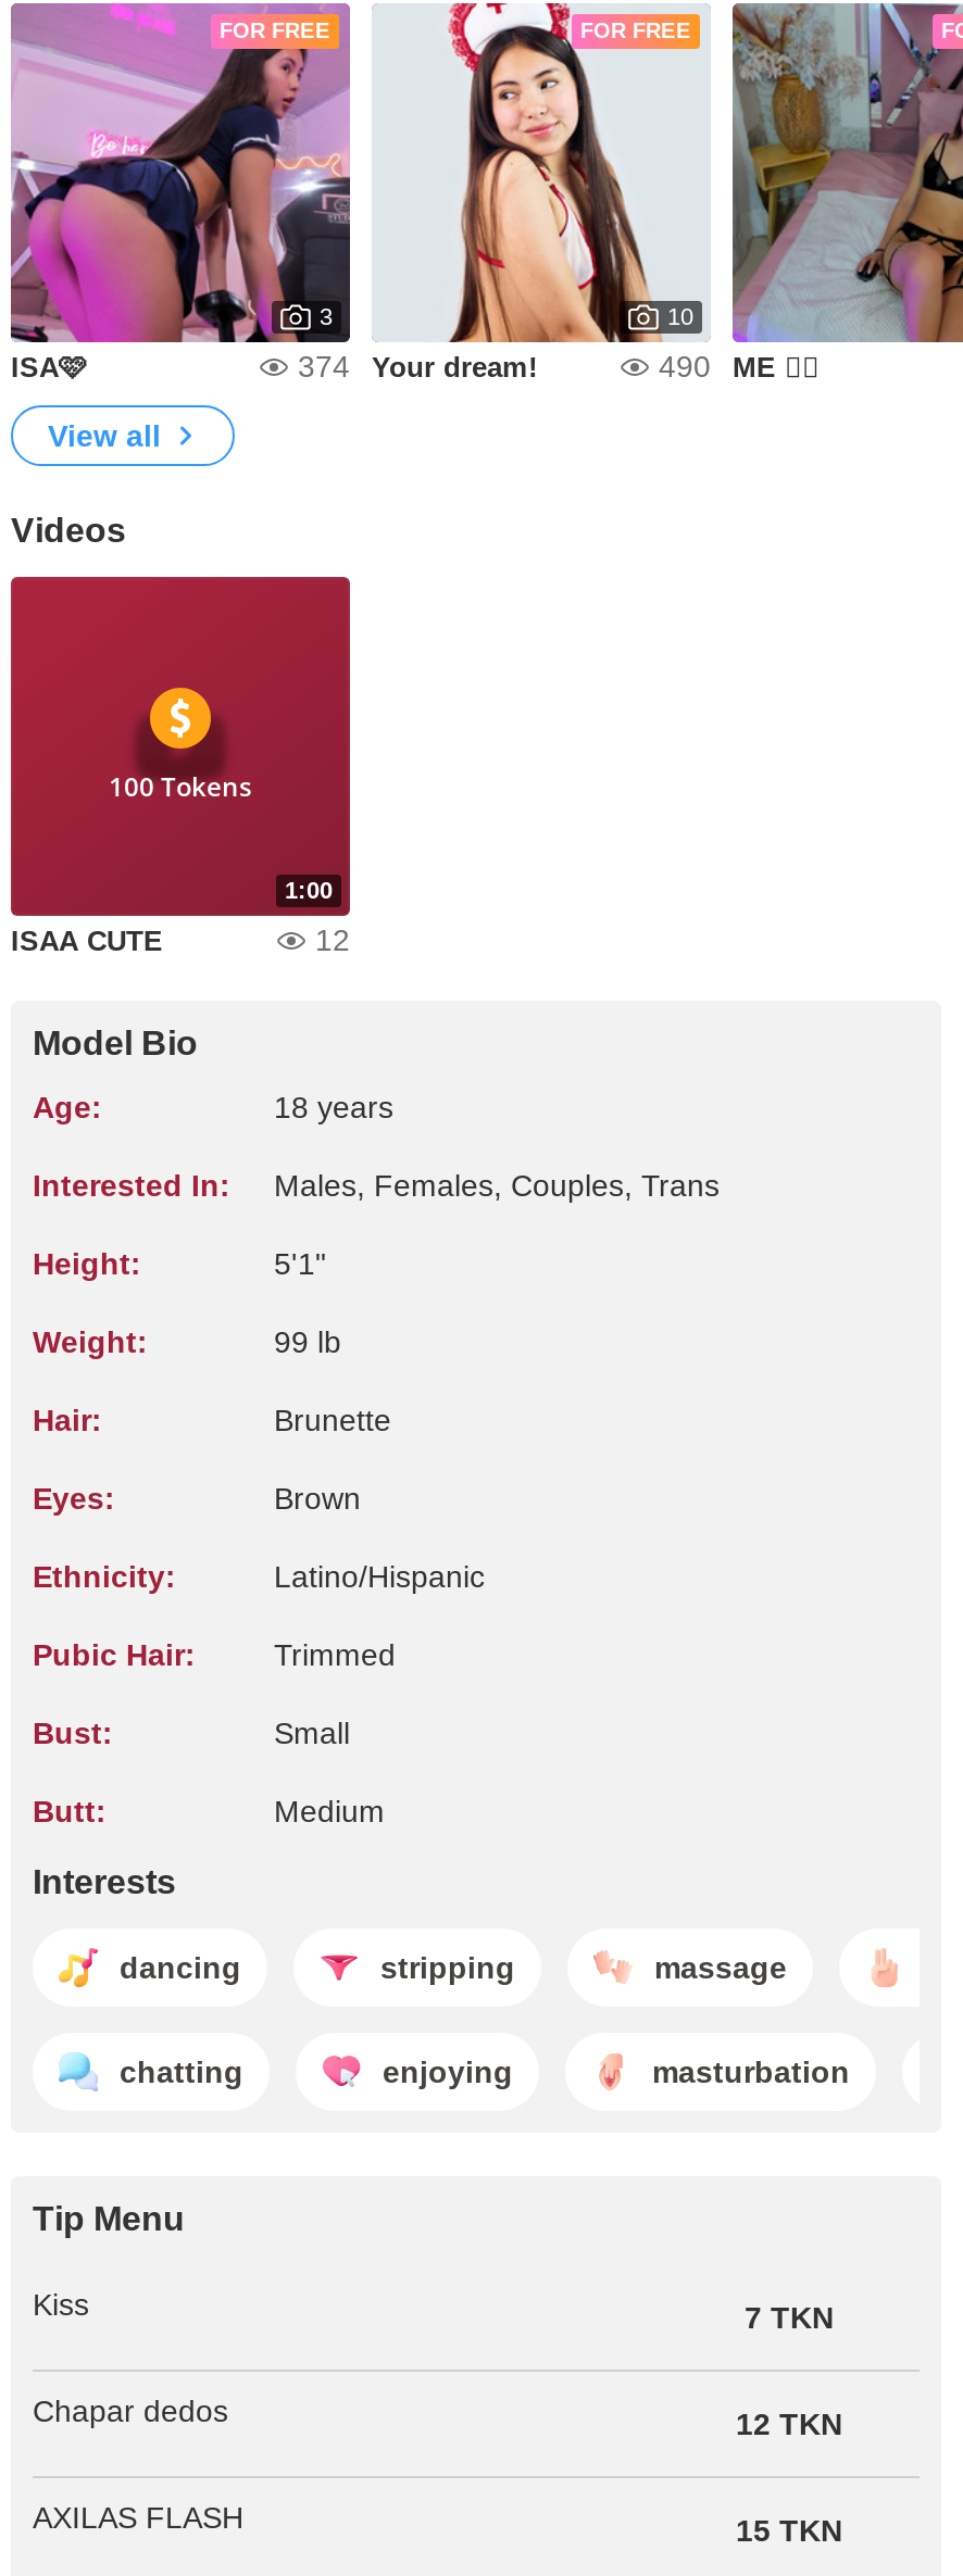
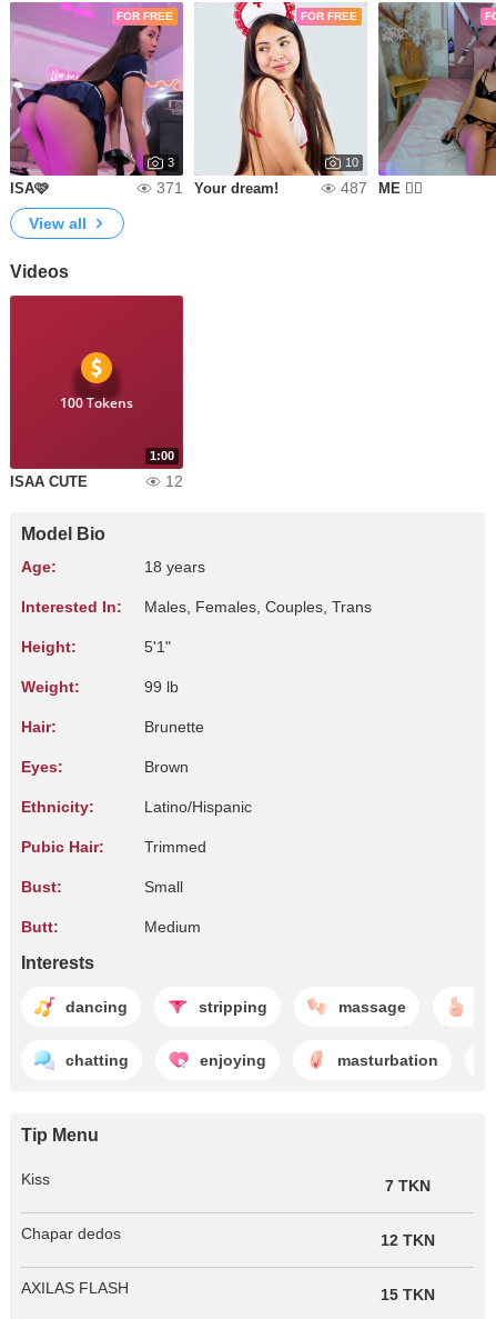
- 374 Your dream!
+ 371 Your dream!

- 490
+ 487
